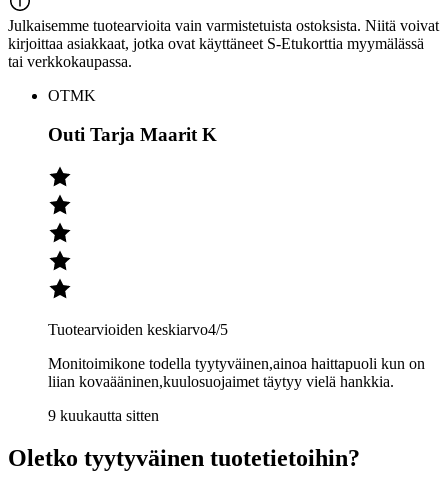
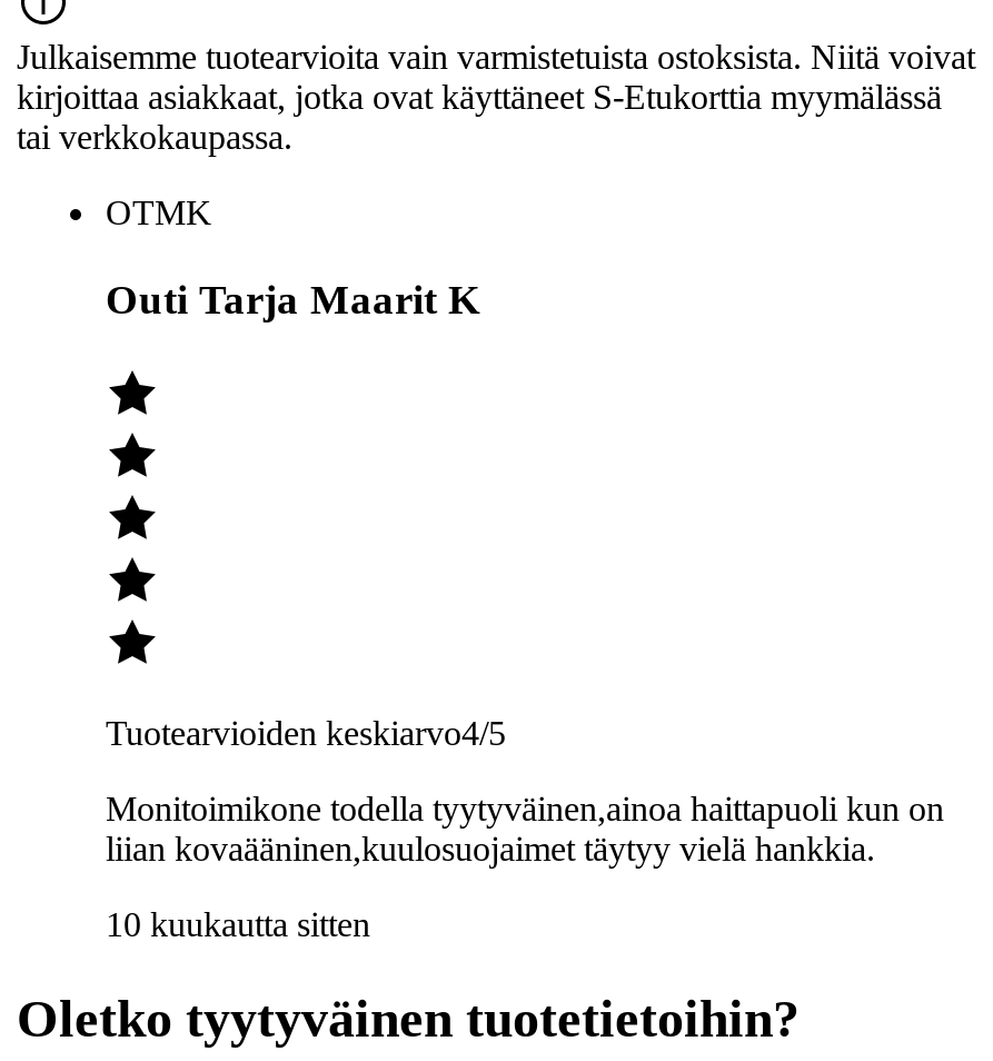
- 9 kuukautta sitten
+ 10 kuukautta sitten
